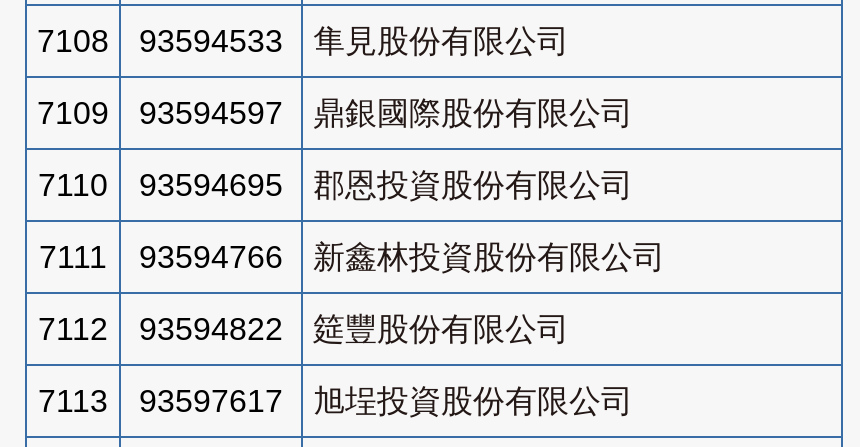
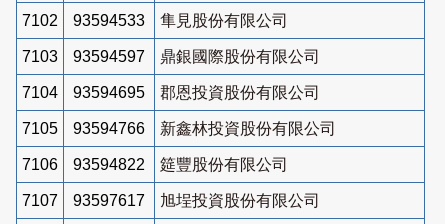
- 7108 93594533 隼見股份有限公司
+ 7102 93594533 隼見股份有限公司

- 7109 93594597 鼎銀國際股份有限公司
+ 7103 93594597 鼎銀國際股份有限公司

- 7110 93594695 郡恩投資股份有限公司
+ 7104 93594695 郡恩投資股份有限公司

- 7111 93594766 新鑫林投資股份有限公司
+ 7105 93594766 新鑫林投資股份有限公司

- 7112 93594822 筵豐股份有限公司
+ 7106 93594822 筵豐股份有限公司

- 7113 93597617 旭埕投資股份有限公司
+ 7107 93597617 旭埕投資股份有限公司
